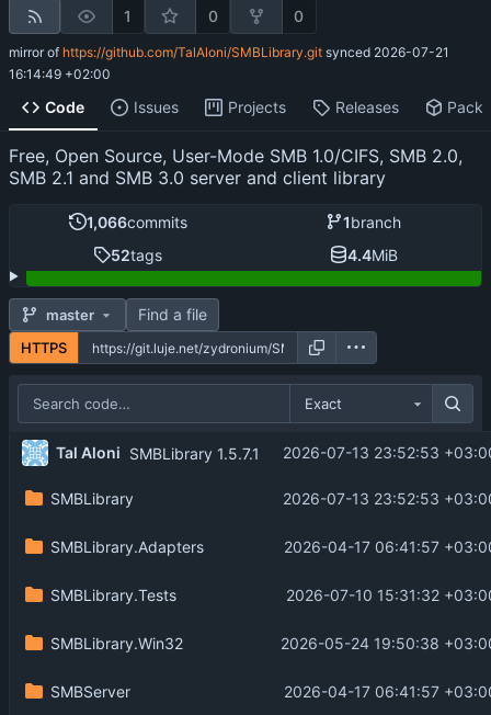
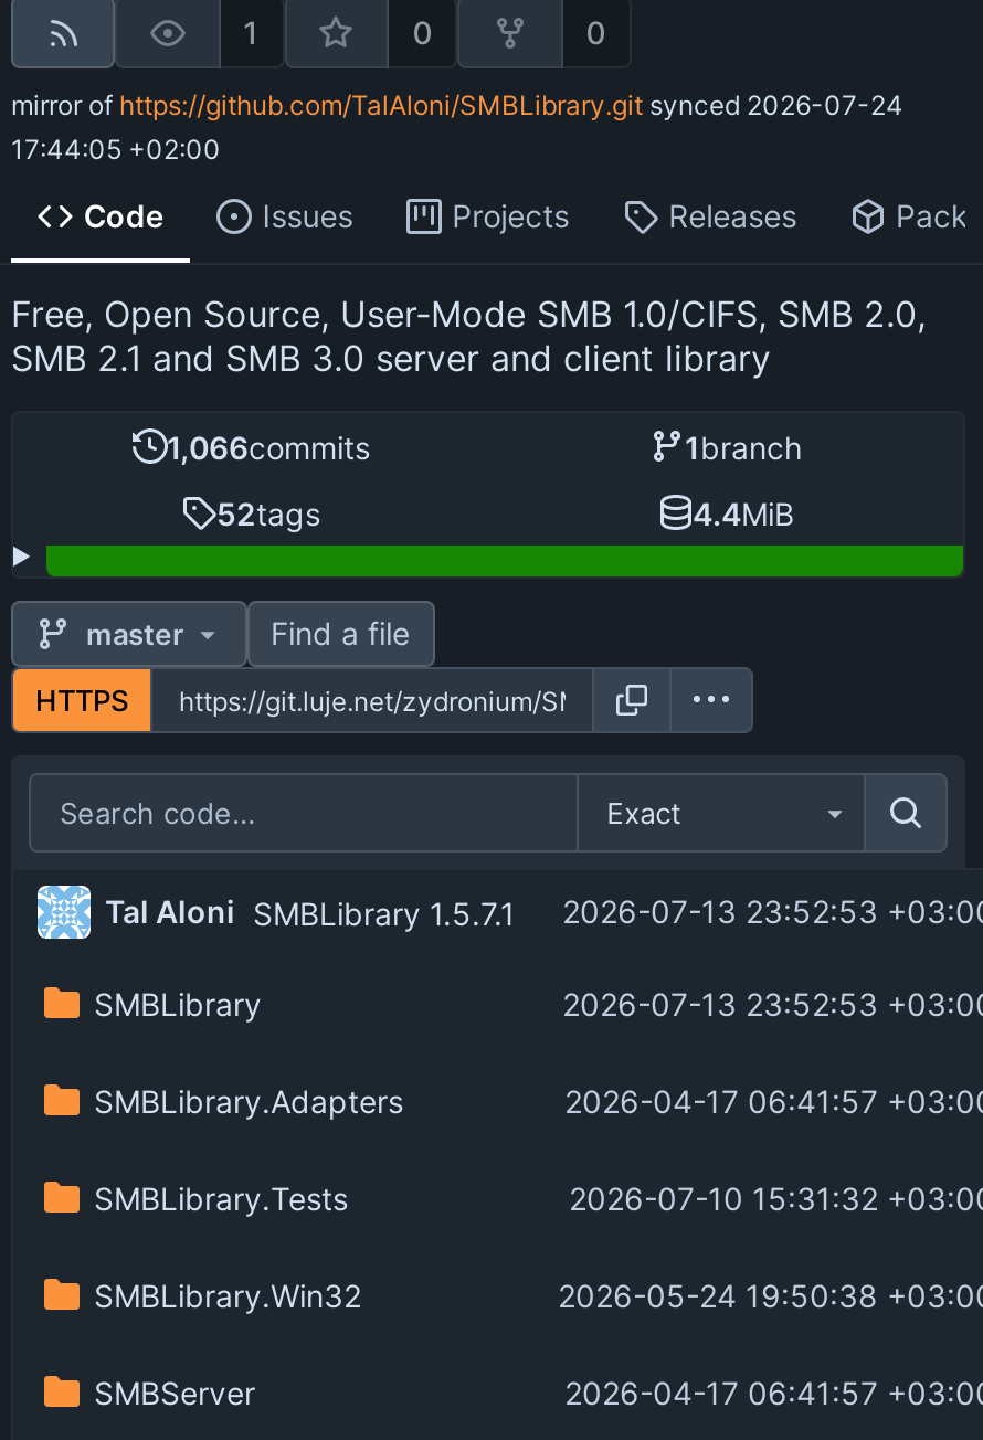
- mirror of https://github.com/TalAloni/SMBLibrary.git synced 2026-07-21
+ mirror of https://github.com/TalAloni/SMBLibrary.git synced 2026-07-24

- 16:14:49 +02:00
+ 17:44:05 +02:00
